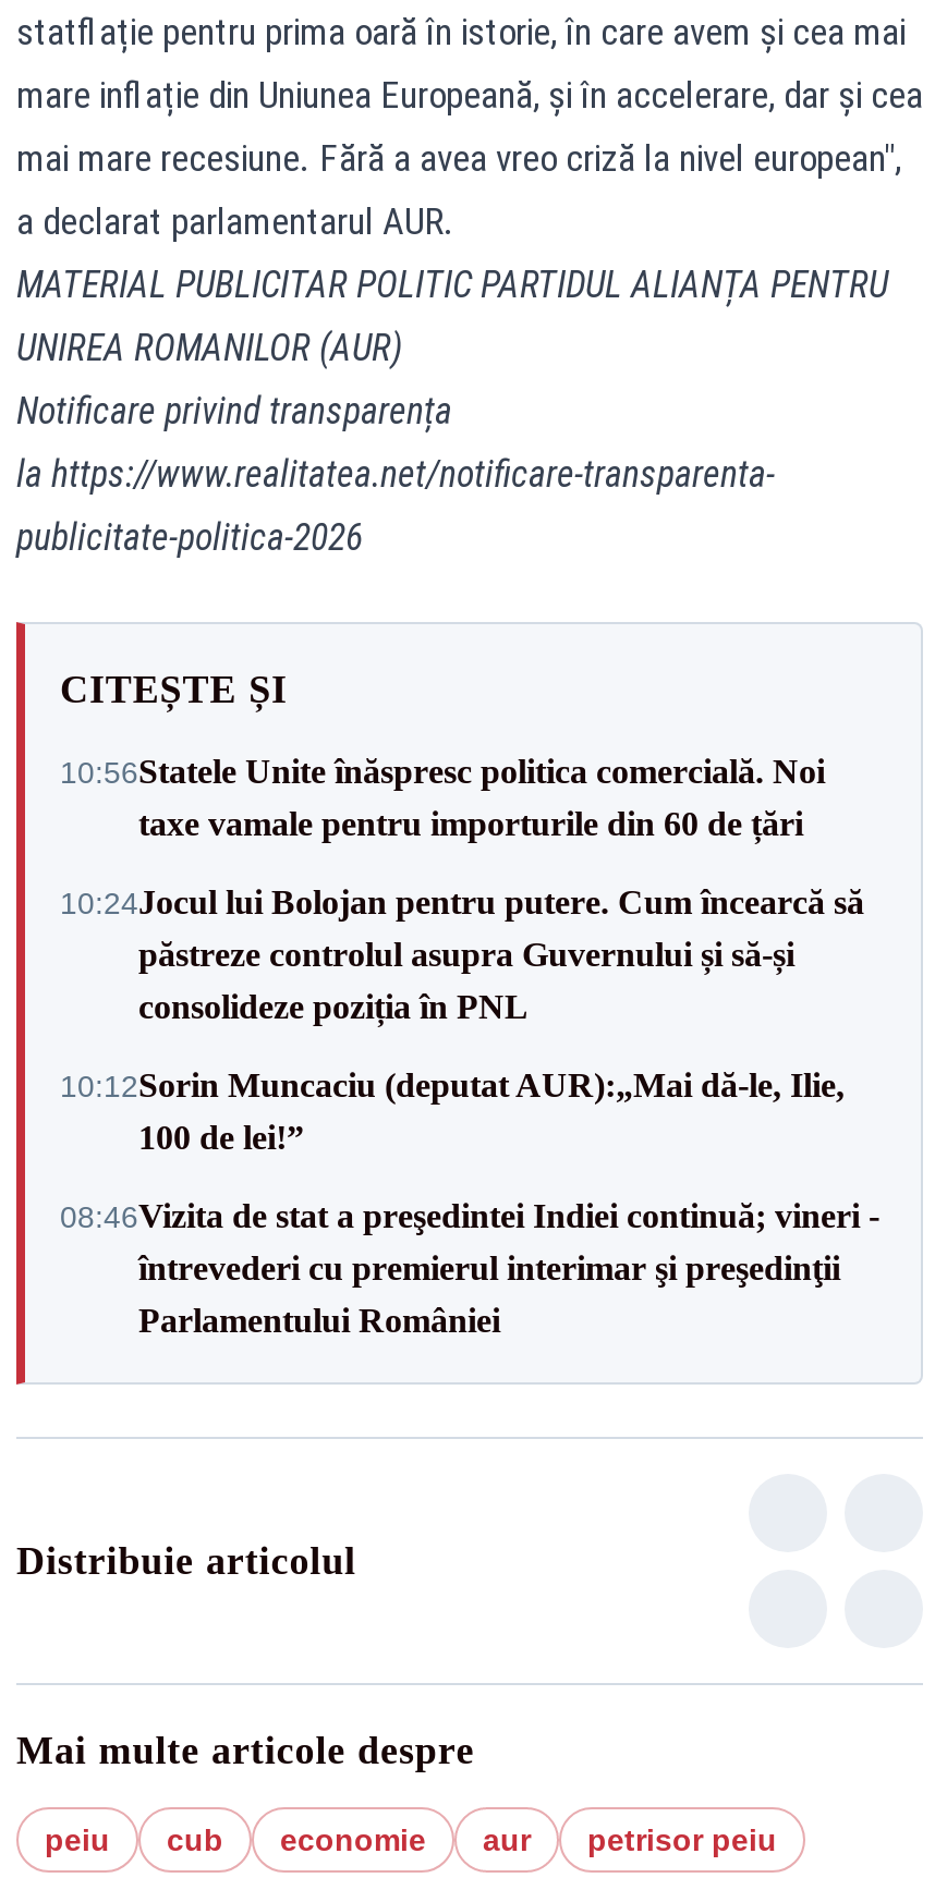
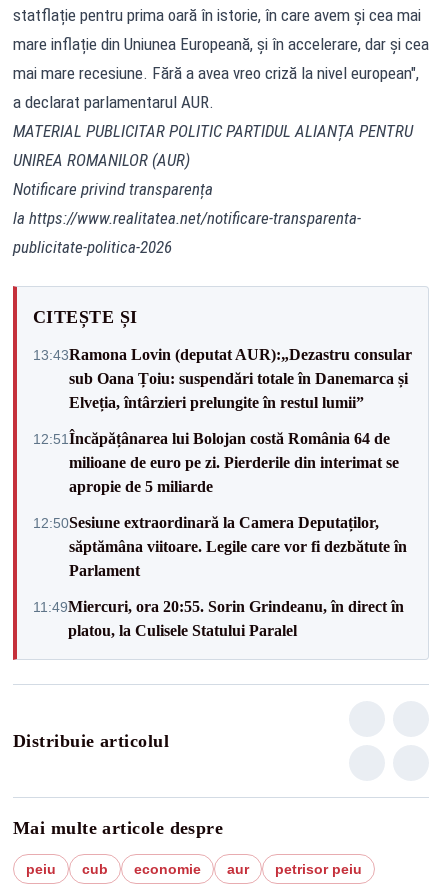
- 10:56Statele Unite înăspresc politica comercială. Noi
- taxe vamale pentru importurile din 60 de țări
+ 13:43Ramona Lovin (deputat AUR):„Dezastru consular
+ sub Oana Țoiu: suspendări totale în Danemarca și
+ Elveția, întârzieri prelungite în restul lumii”

- 10:24Jocul lui Bolojan pentru putere. Cum încearcă să
- păstreze controlul asupra Guvernului și să-și
- consolideze poziția în PNL
+ 12:51Încăpățânarea lui Bolojan costă România 64 de
+ milioane de euro pe zi. Pierderile din interimat se
+ apropie de 5 miliarde

- 10:12Sorin Muncaciu (deputat AUR):„Mai dă-le, Ilie,
- 100 de lei!”
+ 12:50Sesiune extraordinară la Camera Deputaților,
+ săptămâna viitoare. Legile care vor fi dezbătute în
+ Parlament

- 08:46Vizita de stat a preşedintei Indiei continuă; vineri -
- întrevederi cu premierul interimar şi preşedinţii
- Parlamentului României
+ 11:49Miercuri, ora 20:55. Sorin Grindeanu, în direct în
+ platou, la Culisele Statului Paralel
